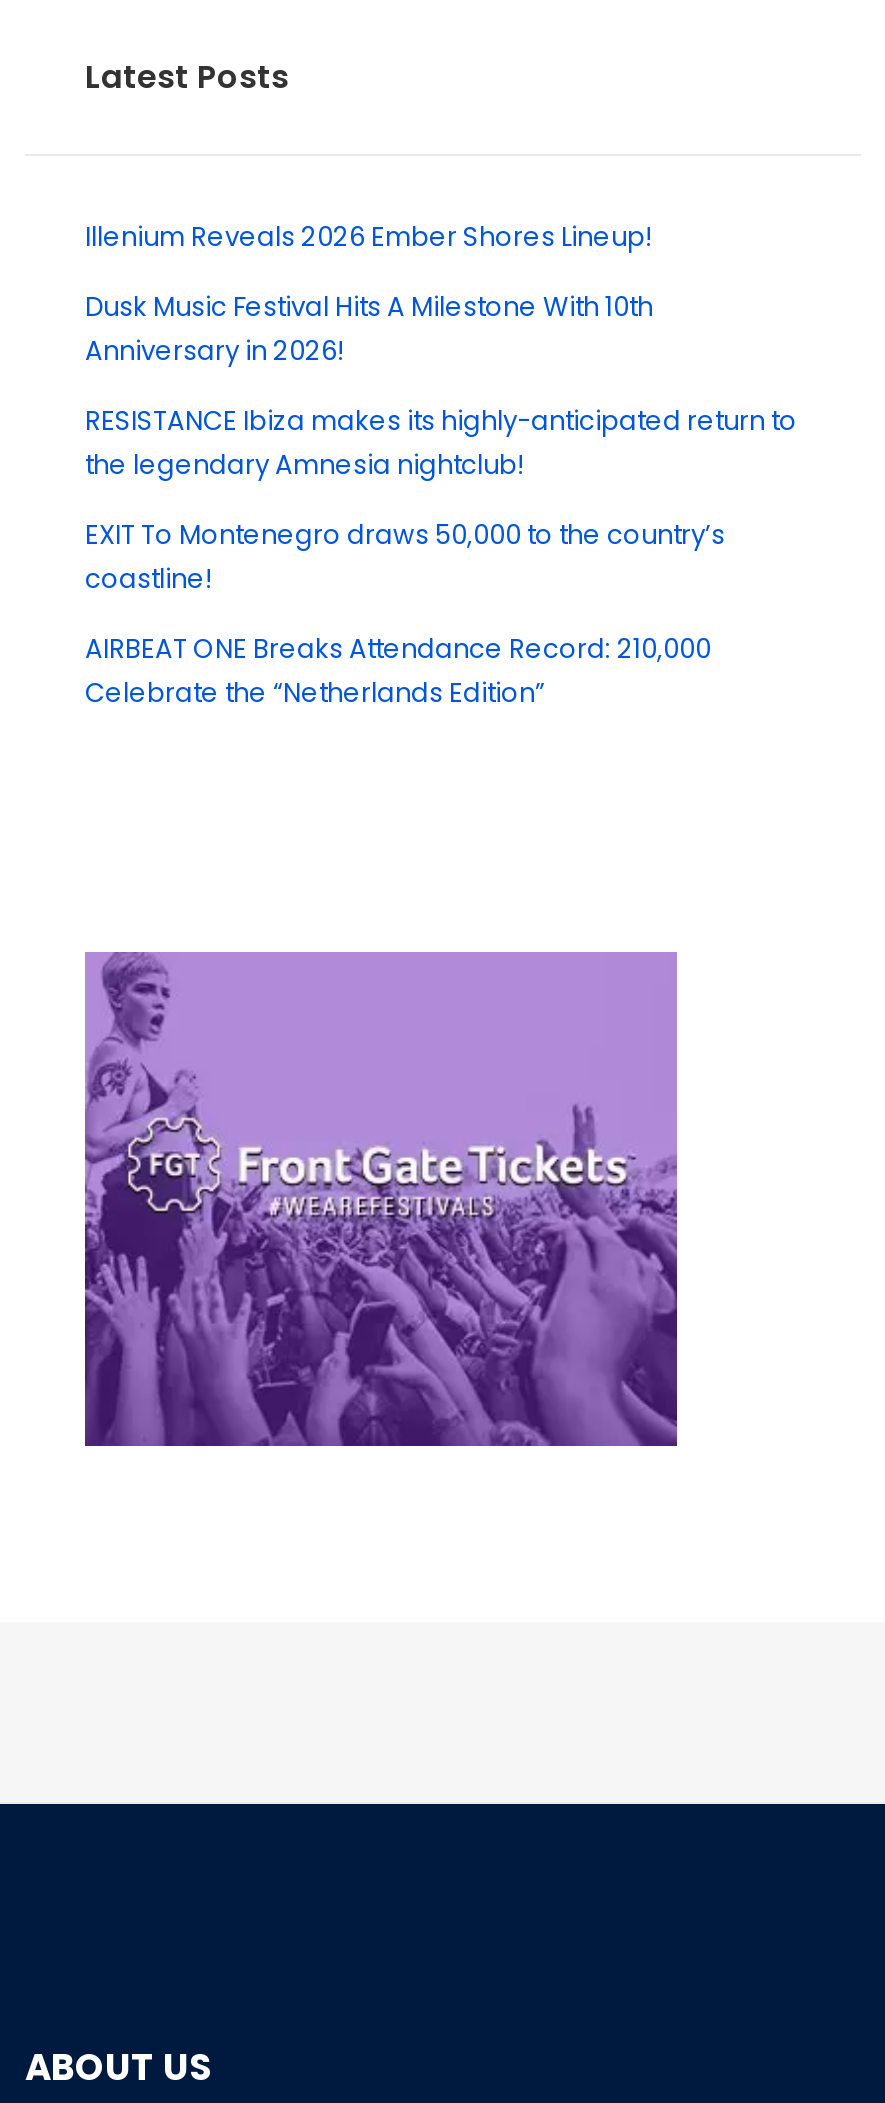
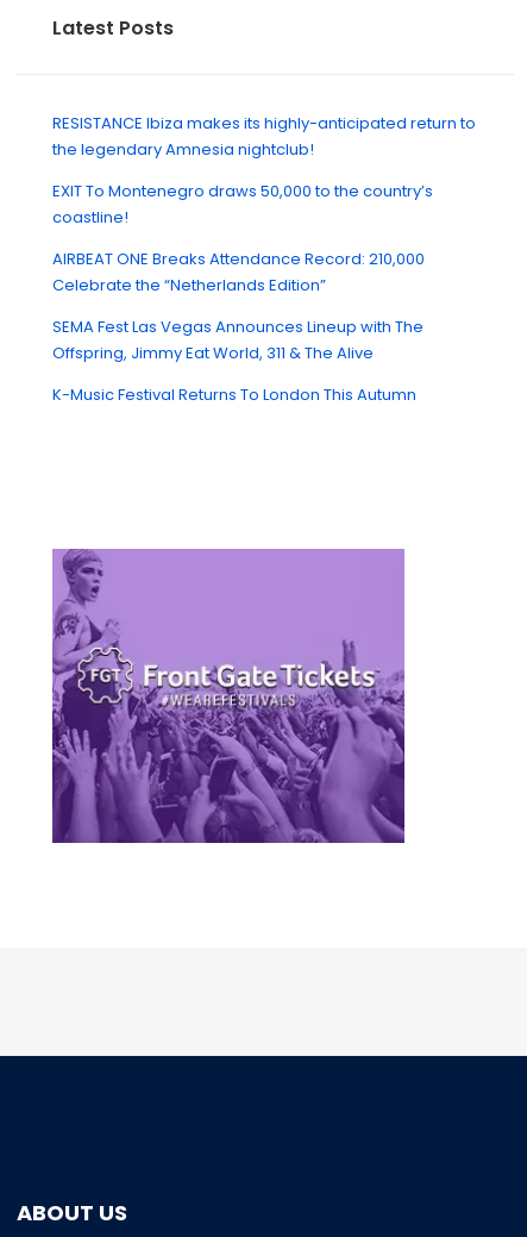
- Illenium Reveals 2026 Ember Shores Lineup!
- Dusk Music Festival Hits A Milestone With 10th
- Anniversary in 2026!

moved up: RESISTANCE Ibiza makes its highly-anticipated return to | the legendary Amnesia nightclub! | EXIT To Montenegro draws 50,000 to the country’s | coastline! | AIRBEAT ONE Breaks Attendance Record: 210,000 | Celebrate the “Netherlands Edition”

+ SEMA Fest Las Vegas Announces Lineup with The
+ Offspring, Jimmy Eat World, 311 & The Alive
+ K-Music Festival Returns To London This Autumn
